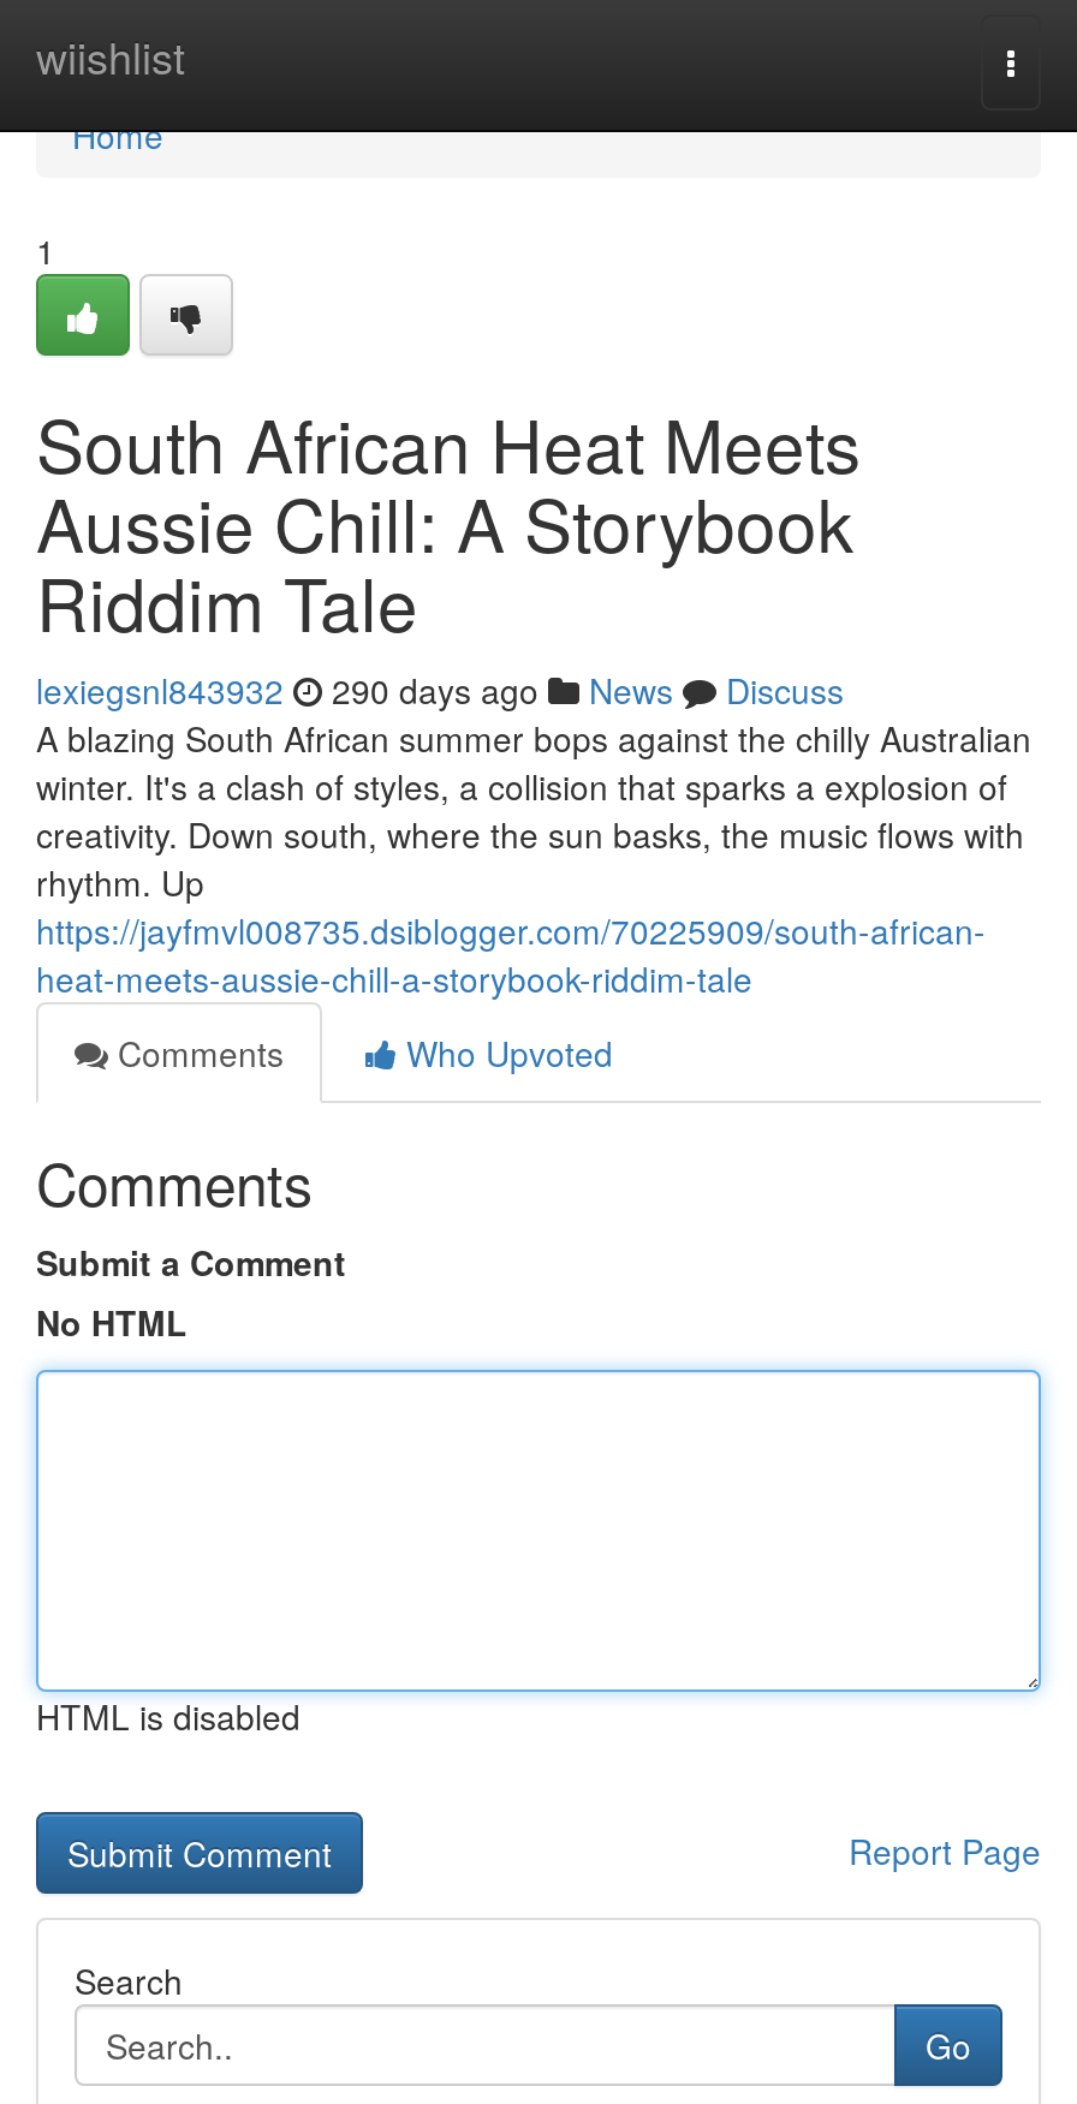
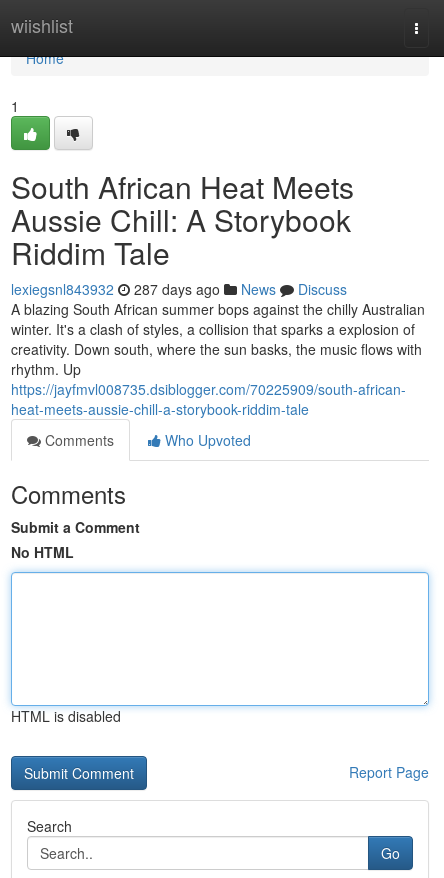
- lexiegsnl843932 290 days ago News Discuss
+ lexiegsnl843932 287 days ago News Discuss
